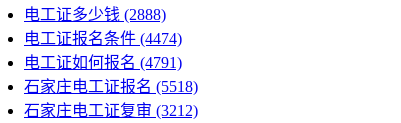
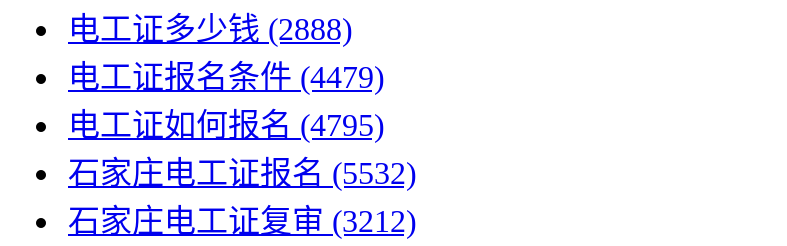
- 电工证报名条件(4474)
+ 电工证报名条件(4479)

- 电工证如何报名(4791)
+ 电工证如何报名(4795)

- 石家庄电工证报名(5518)
+ 石家庄电工证报名(5532)
